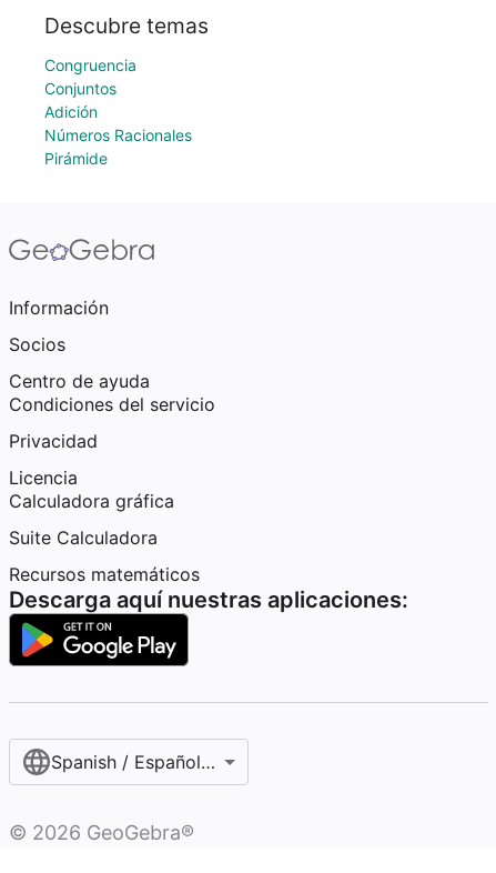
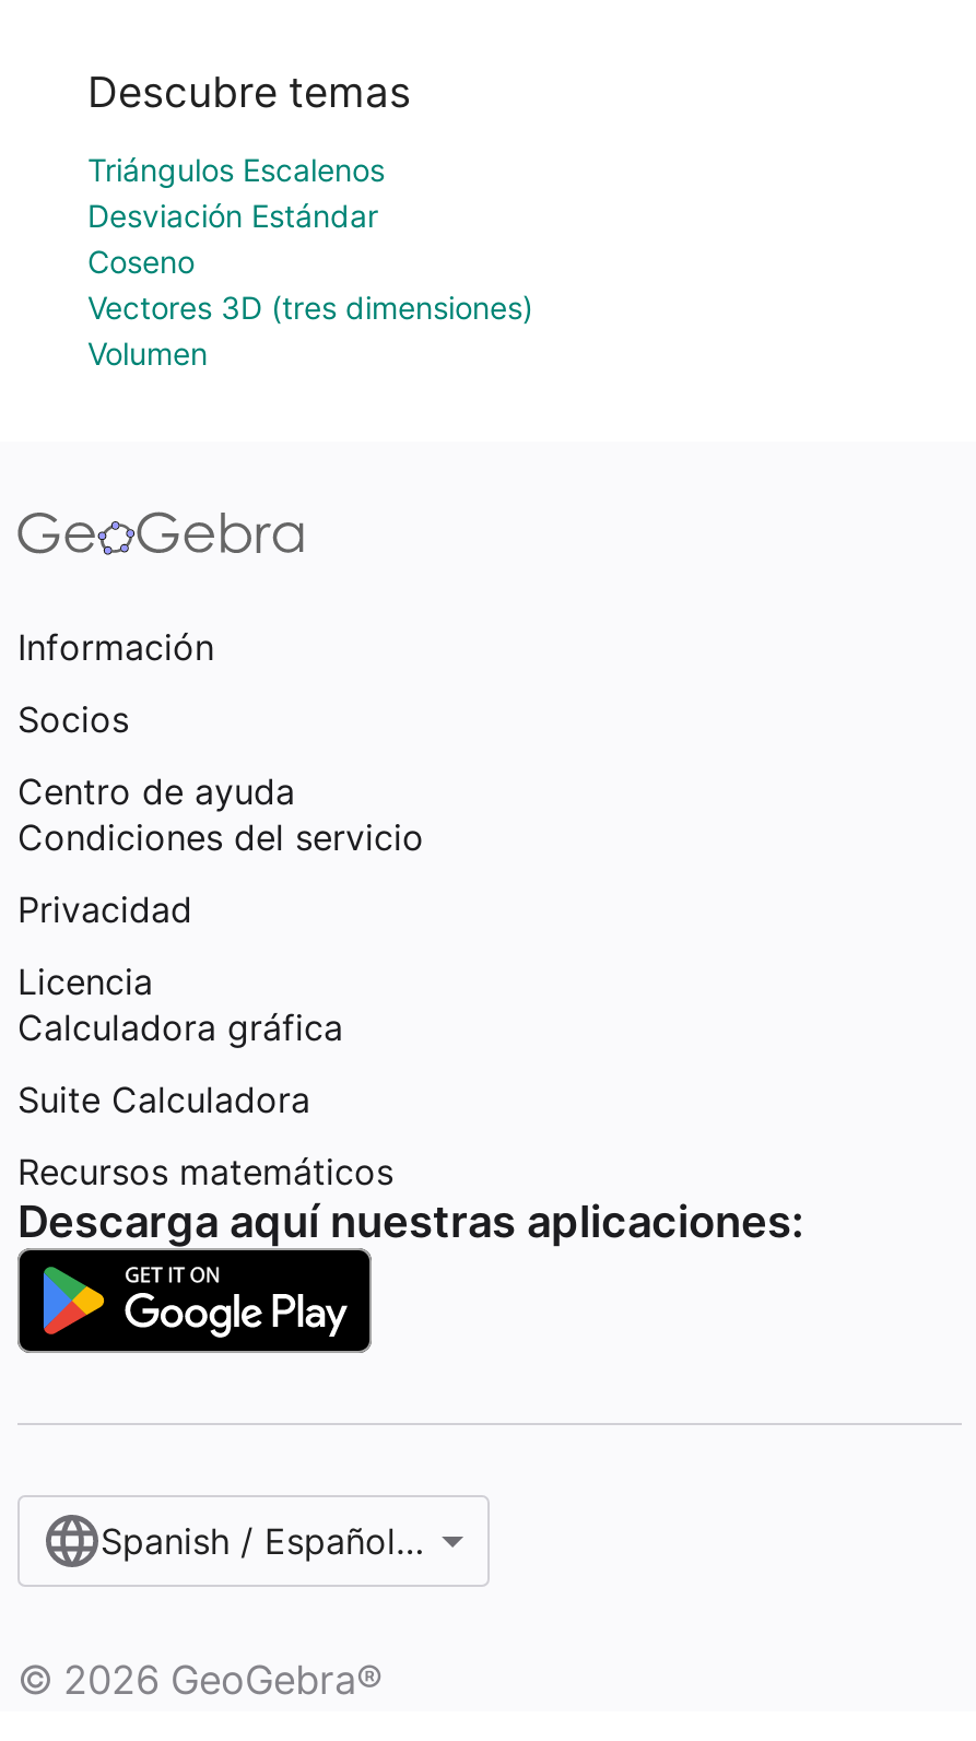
- Congruencia
- Conjuntos
- Adición
- Números Racionales
- Pirámide
+ Triángulos Escalenos
+ Desviación Estándar
+ Coseno
+ Vectores 3D (tres dimensiones)
+ Volumen
